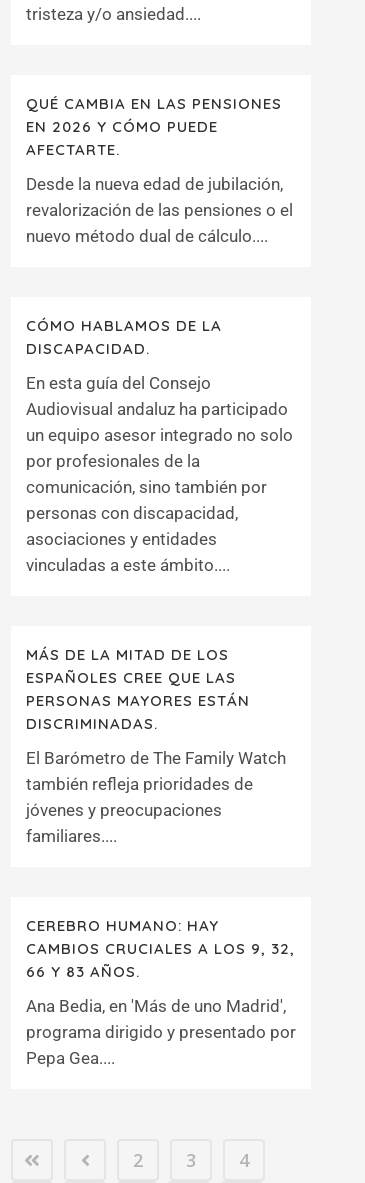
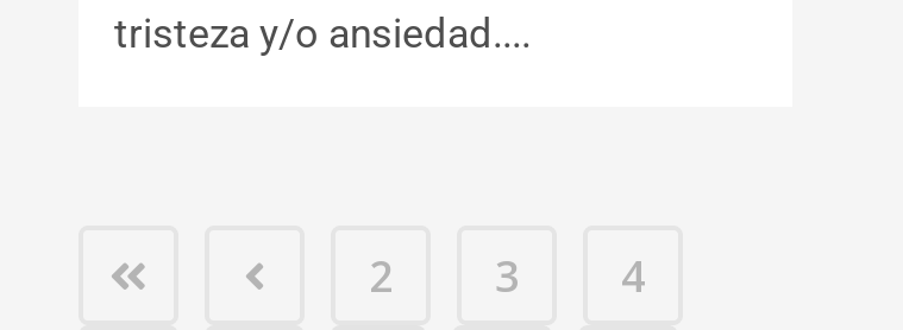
- QUÉ CAMBIA EN LAS PENSIONES
- EN 2026 Y CÓMO PUEDE
- AFECTARTE.
- Desde la nueva edad de jubilación,
- revalorización de las pensiones o el
- nuevo método dual de cálculo....

- CÓMO HABLAMOS DE LA
- DISCAPACIDAD.
- En esta guía del Consejo
- Audiovisual andaluz ha participado
- un equipo asesor integrado no solo
- por profesionales de la
- comunicación, sino también por
- personas con discapacidad,
- asociaciones y entidades
- vinculadas a este ámbito....

- MÁS DE LA MITAD DE LOS
- ESPAÑOLES CREE QUE LAS
- PERSONAS MAYORES ESTÁN
- DISCRIMINADAS.
- El Barómetro de The Family Watch
- también refleja prioridades de
- jóvenes y preocupaciones
- familiares....

- CEREBRO HUMANO: HAY
- CAMBIOS CRUCIALES A LOS 9, 32,
- 66 Y 83 AÑOS.
- Ana Bedia, en 'Más de uno Madrid',
- programa dirigido y presentado por
- Pepa Gea....
